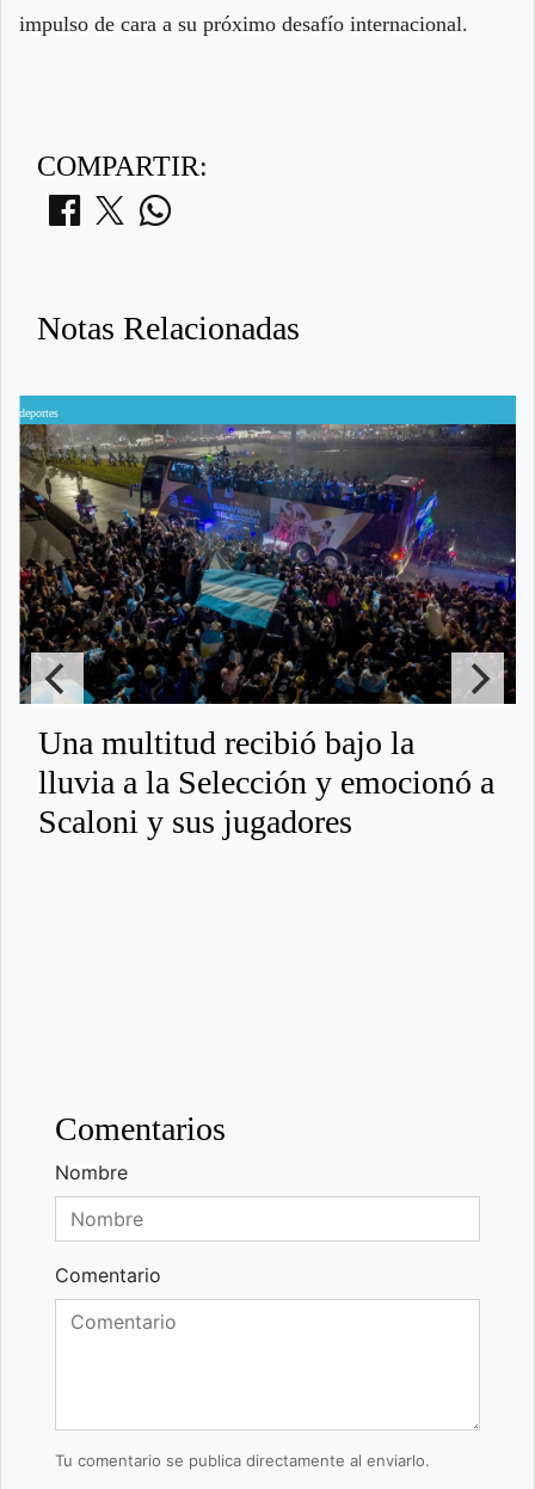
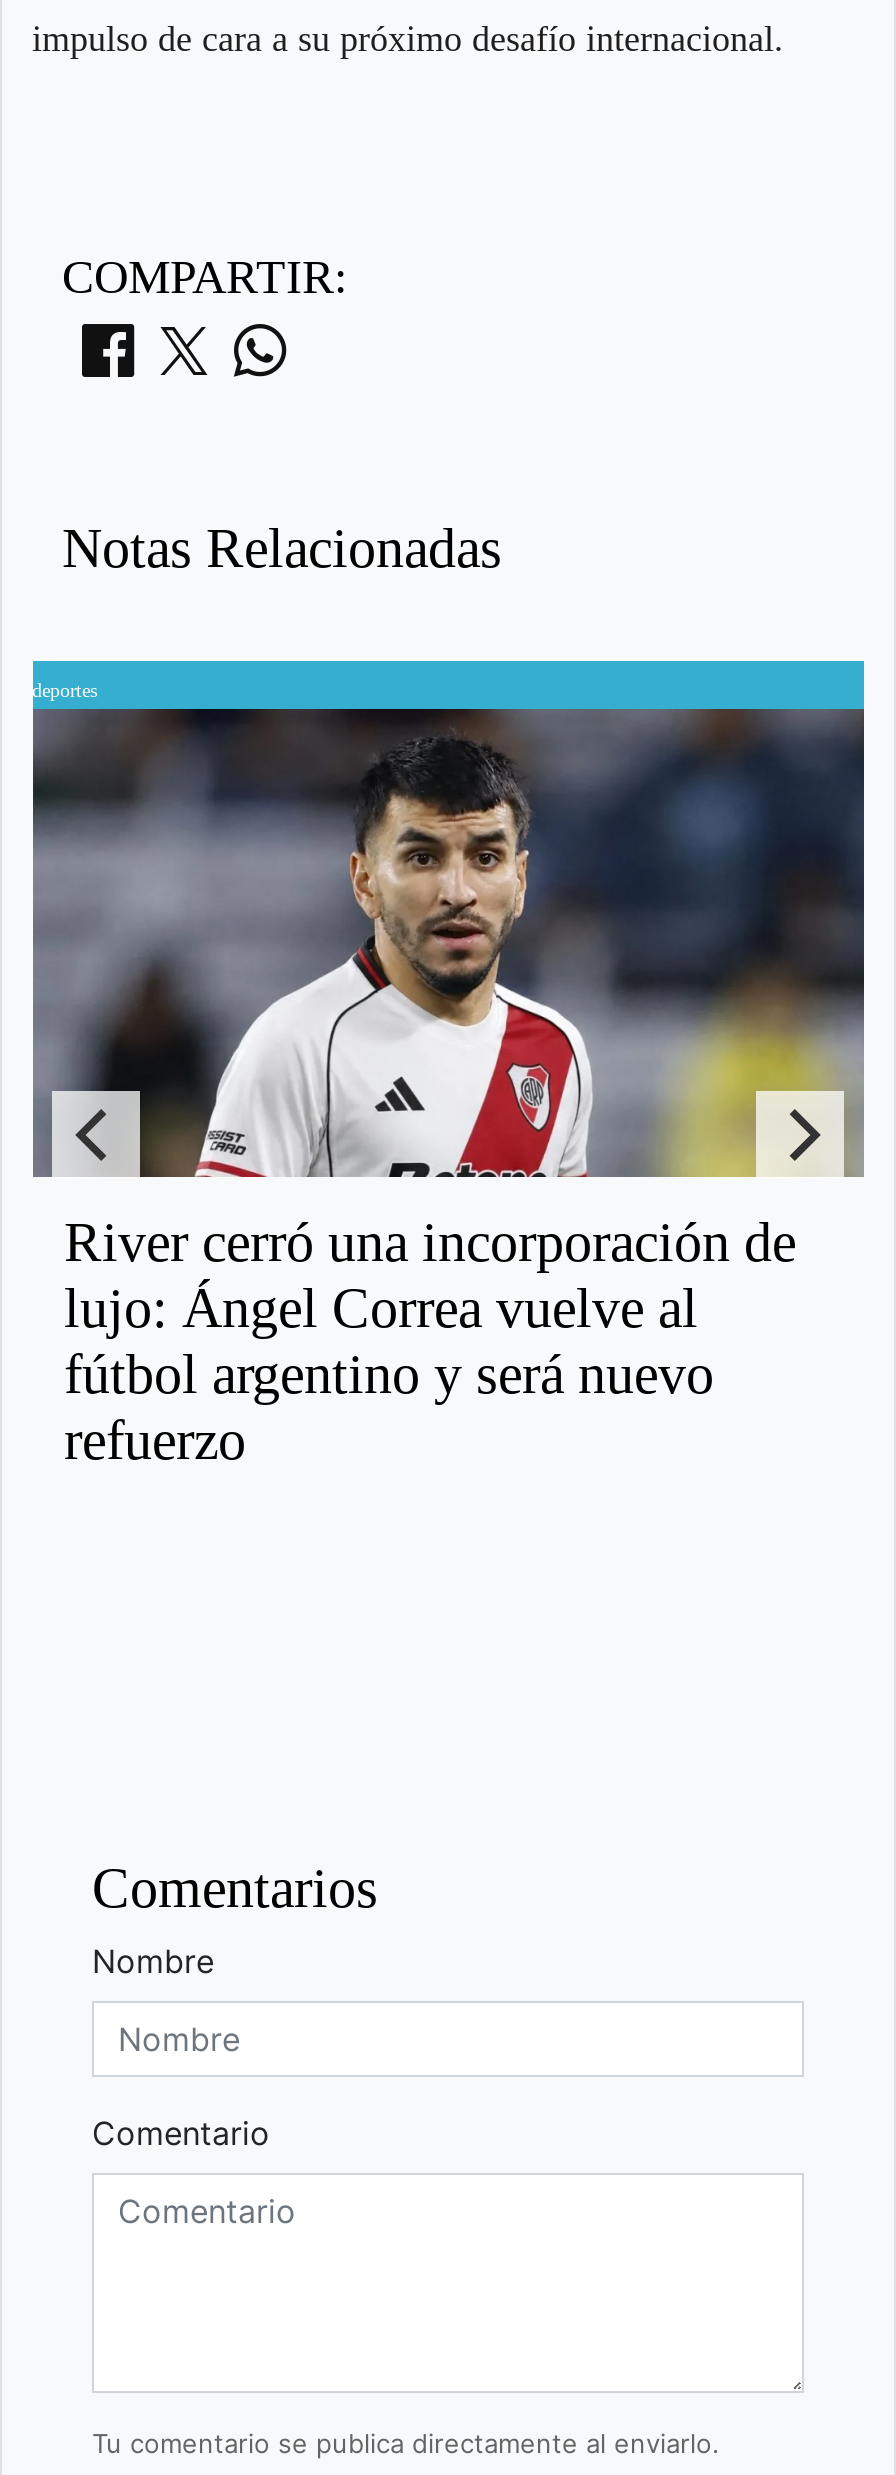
- [image]
- Una multitud recibió bajo la
- lluvia a la Selección y emocionó a
- Scaloni y sus jugadores
+ [image]
+ River cerró una incorporación de
+ lujo: Ángel Correa vuelve al
+ fútbol argentino y será nuevo
+ refuerzo
